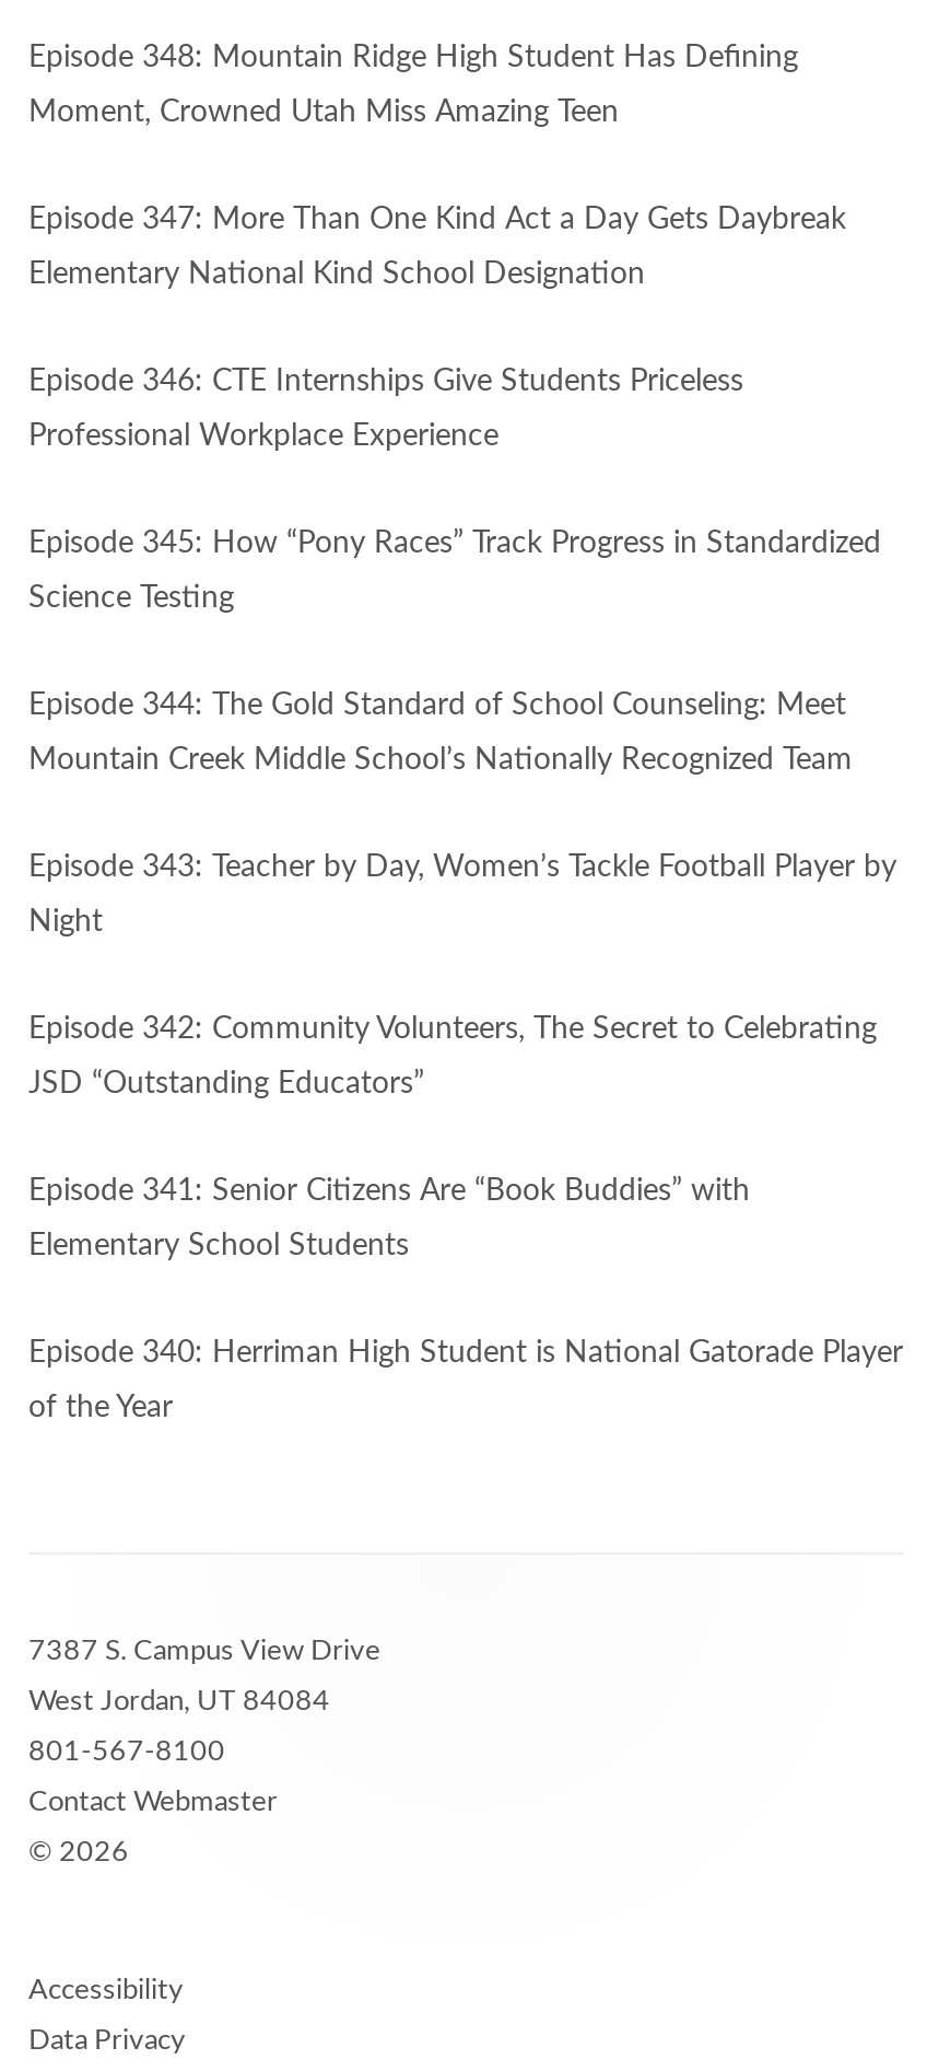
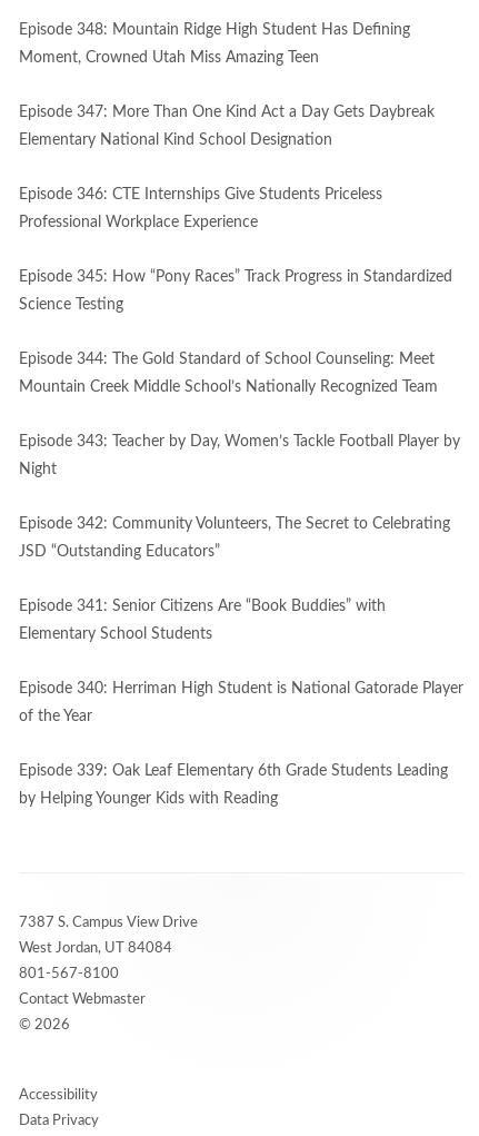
+ Episode 339: Oak Leaf Elementary 6th Grade Students Leading
+ by Helping Younger Kids with Reading
